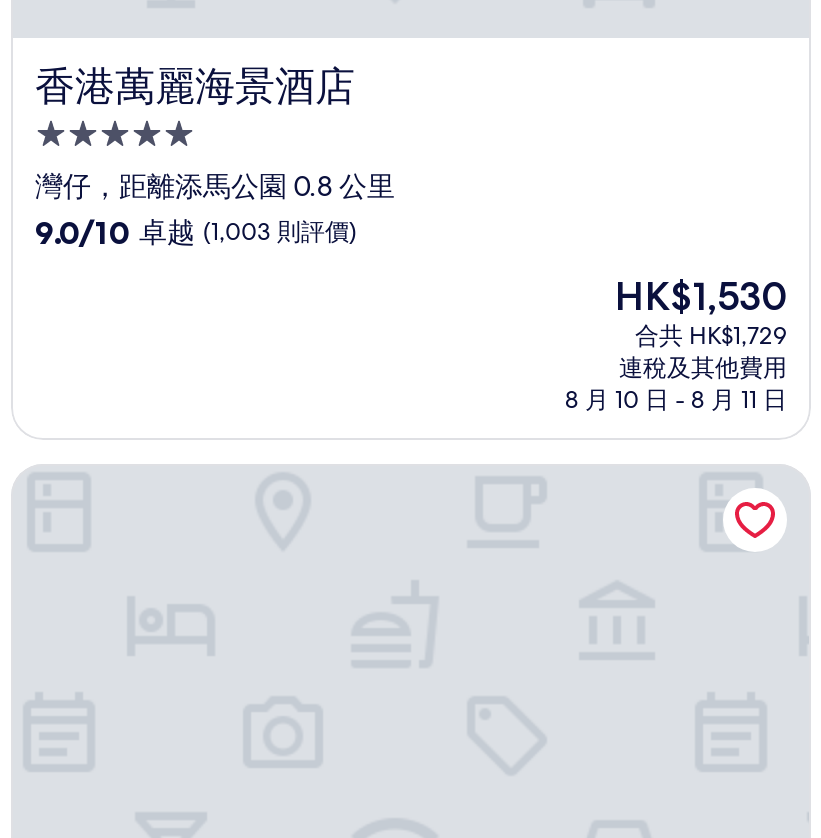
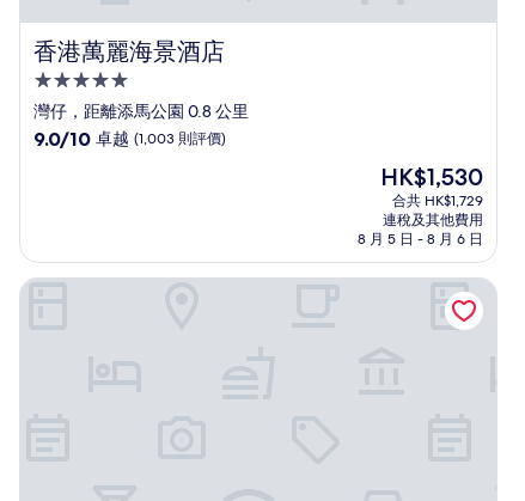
- 8 月 10 日 - 8 月 11 日
+ 8 月 5 日 - 8 月 6 日
